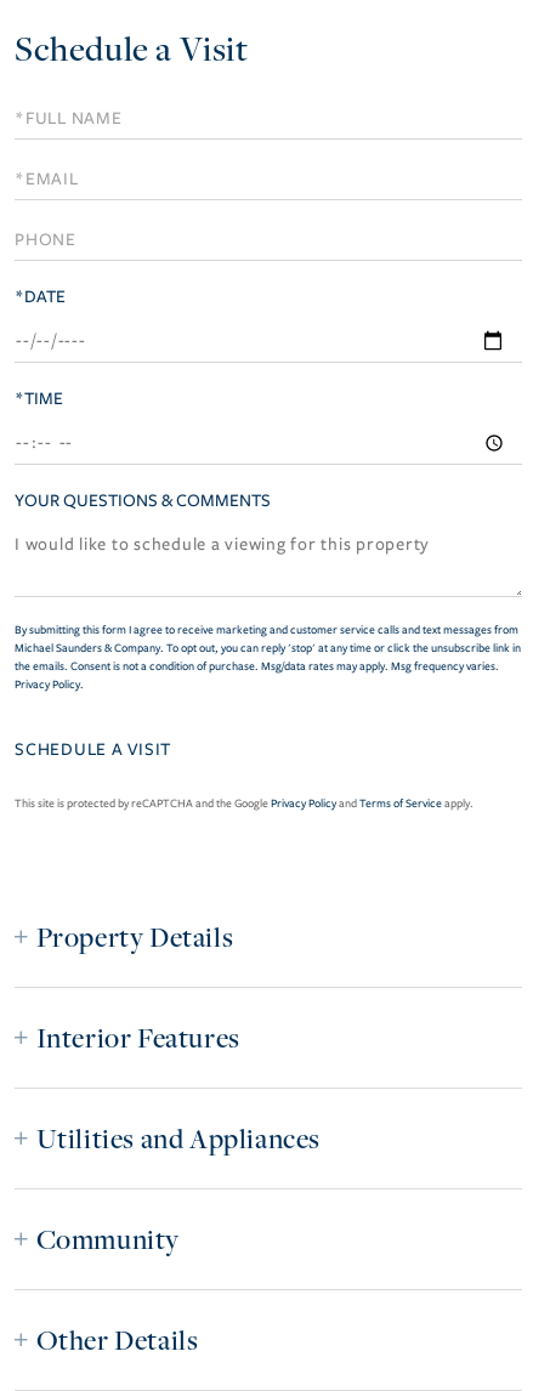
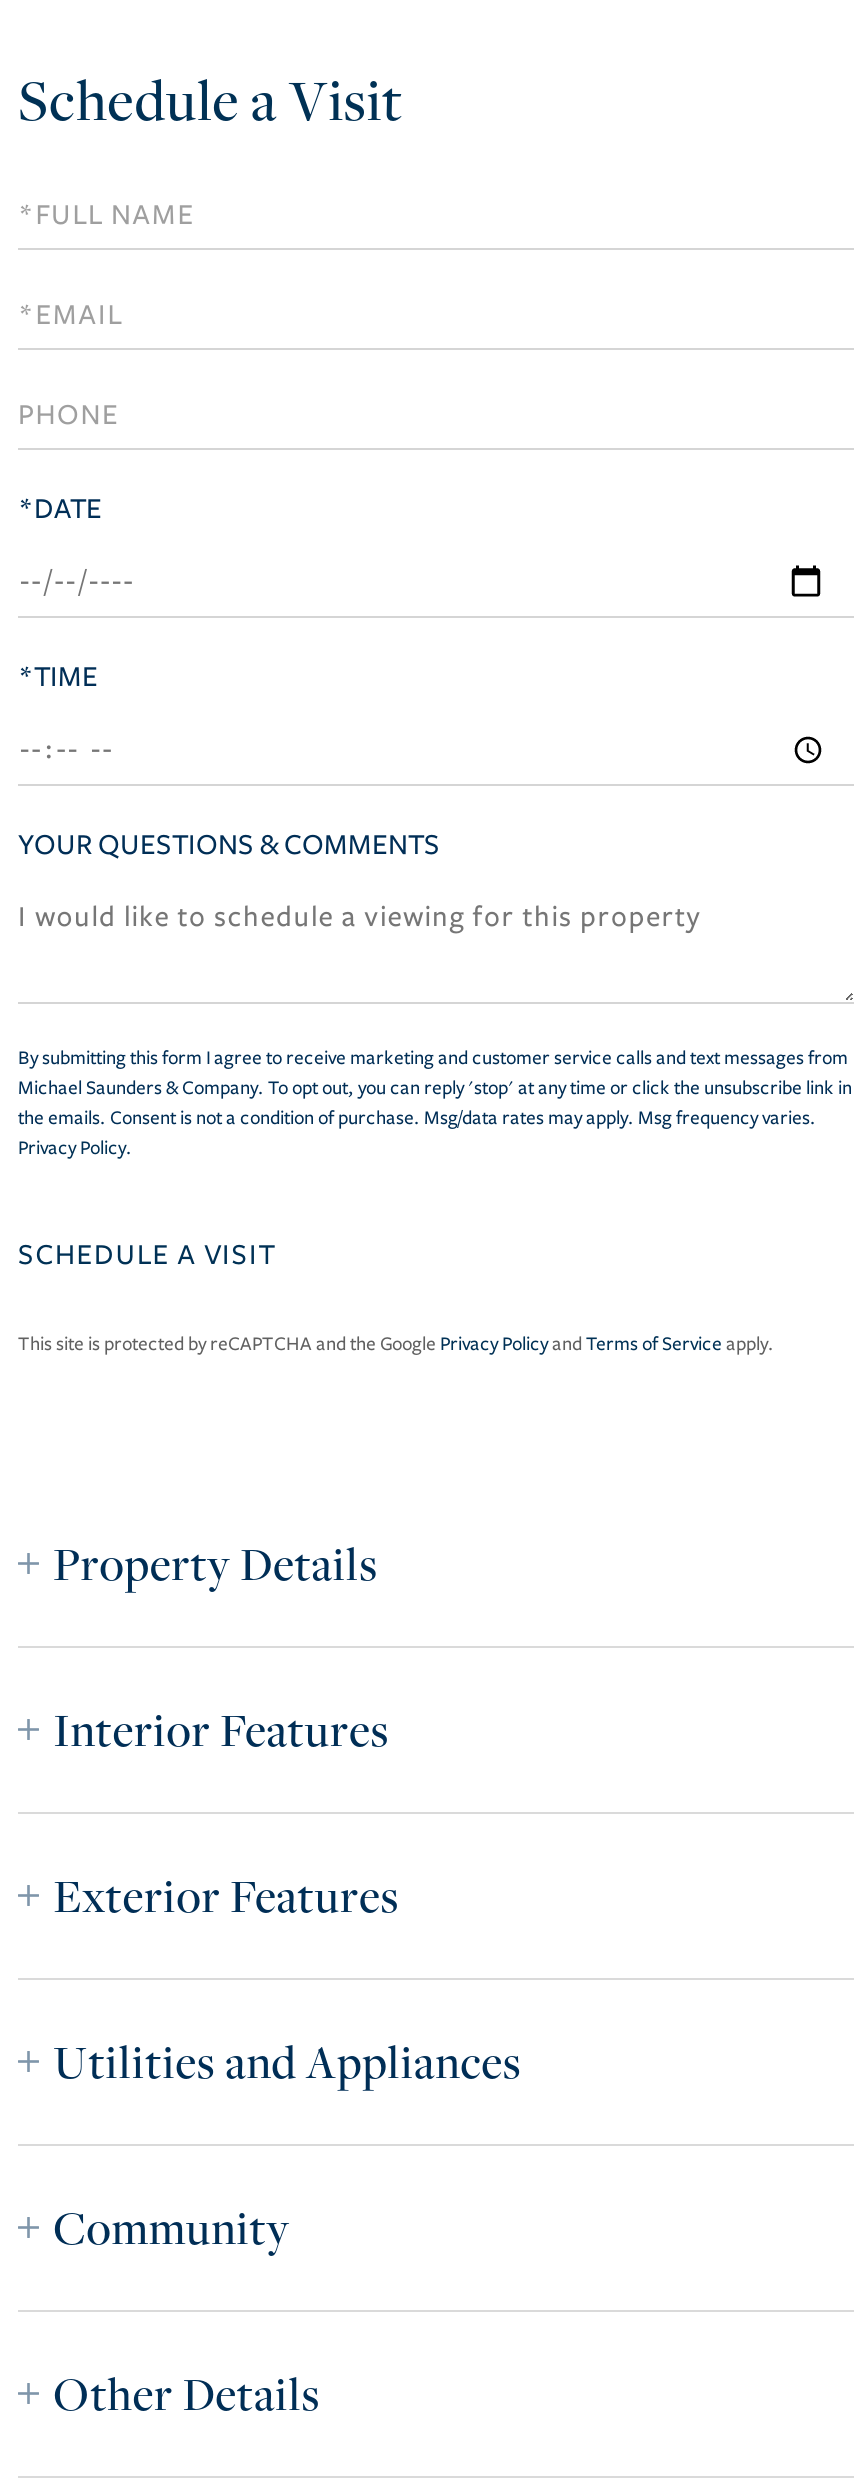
+ Exterior Features
